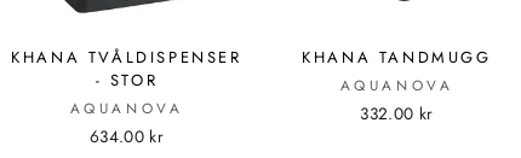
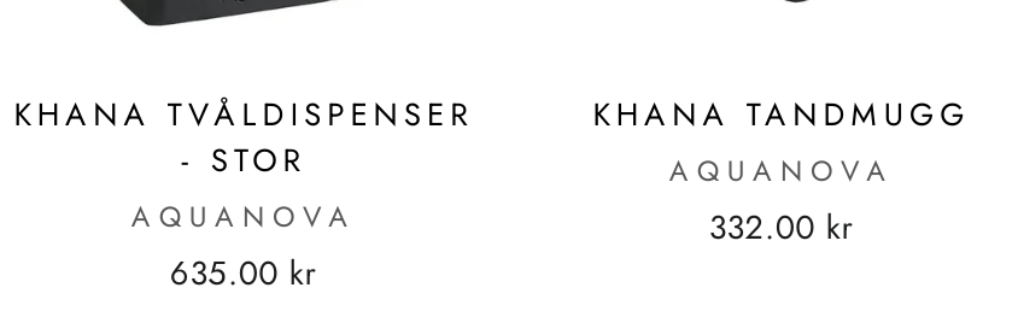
- 634.00 kr
+ 635.00 kr
